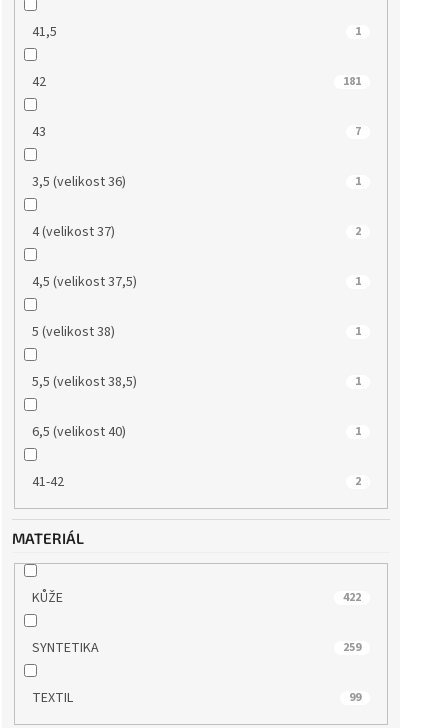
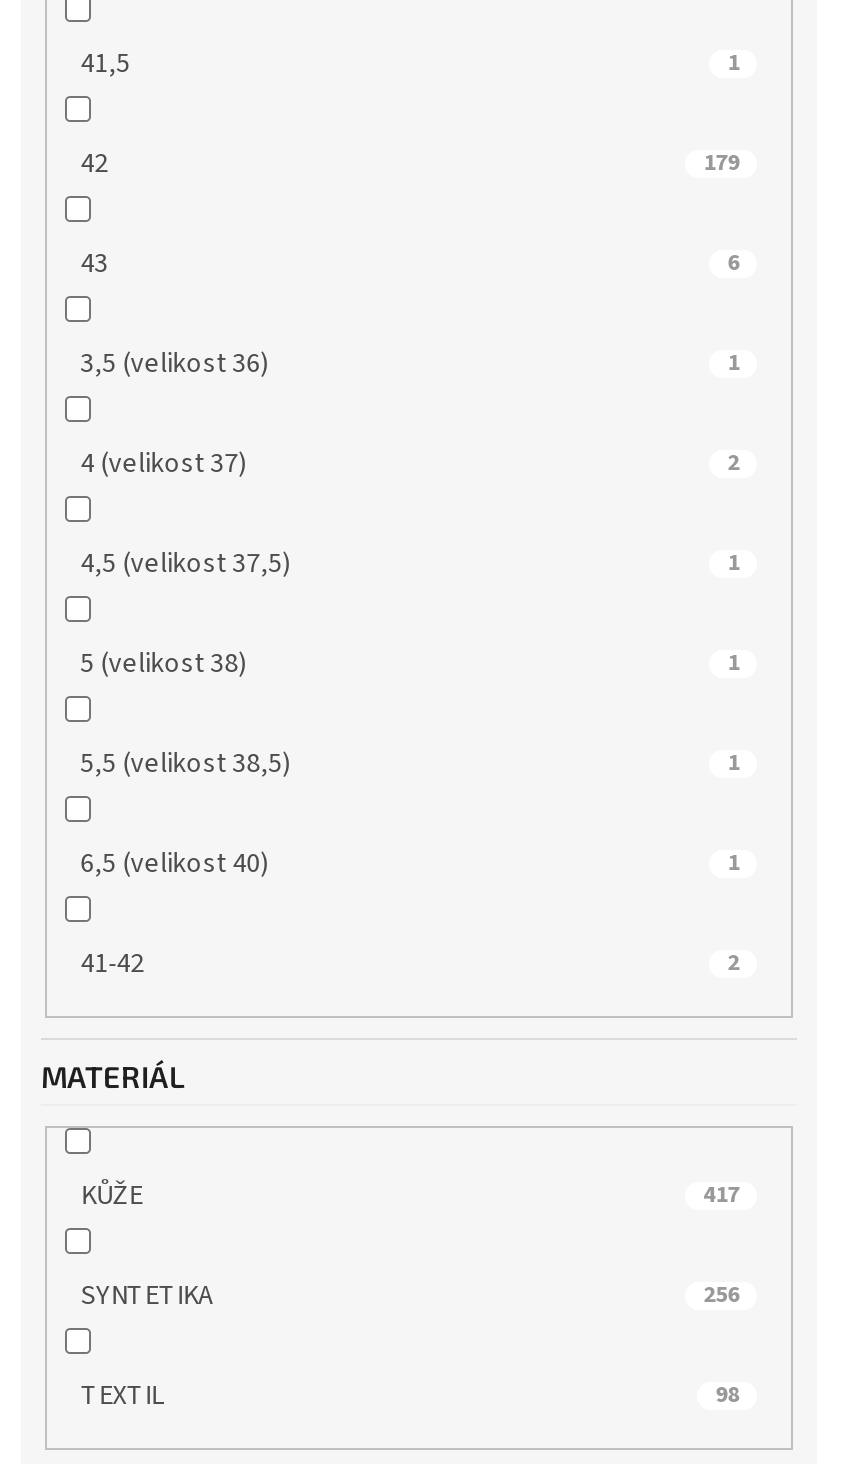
- 181
+ 179

- 7
+ 6

- 422
+ 417

- 259
+ 256

- 99
+ 98
